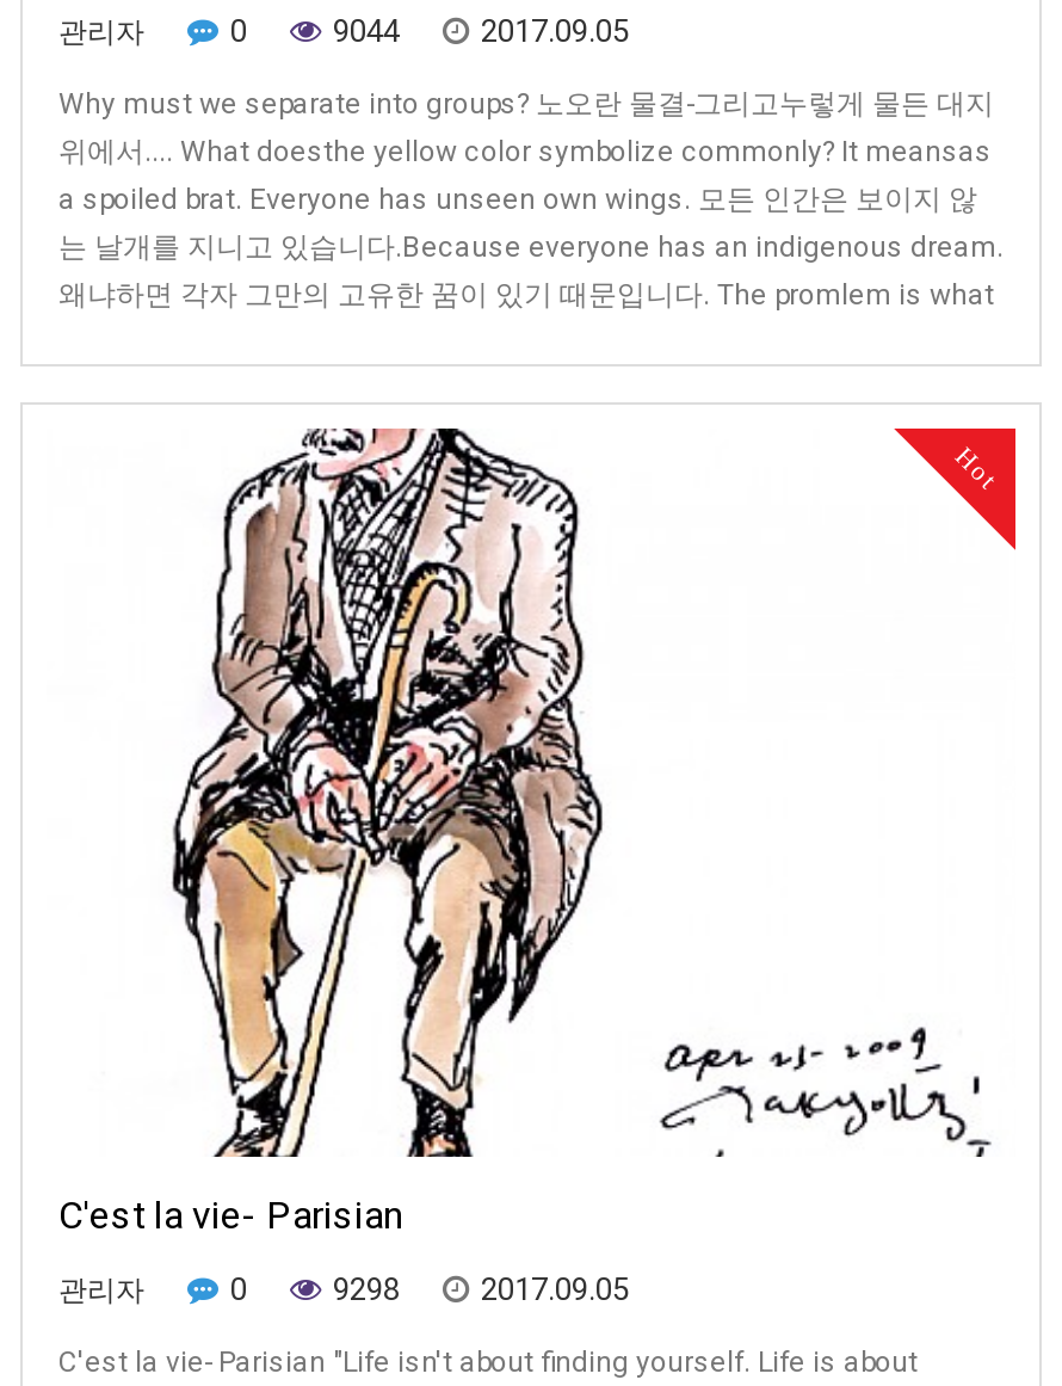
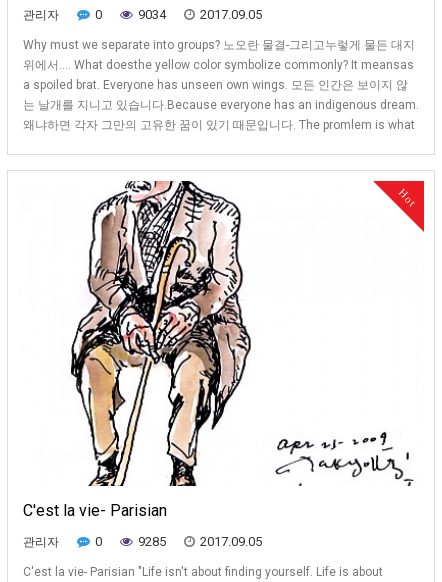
- 0 9044 2017.09.05
+ 0 9034 2017.09.05

- 0 9298 2017.09.05
+ 0 9285 2017.09.05
